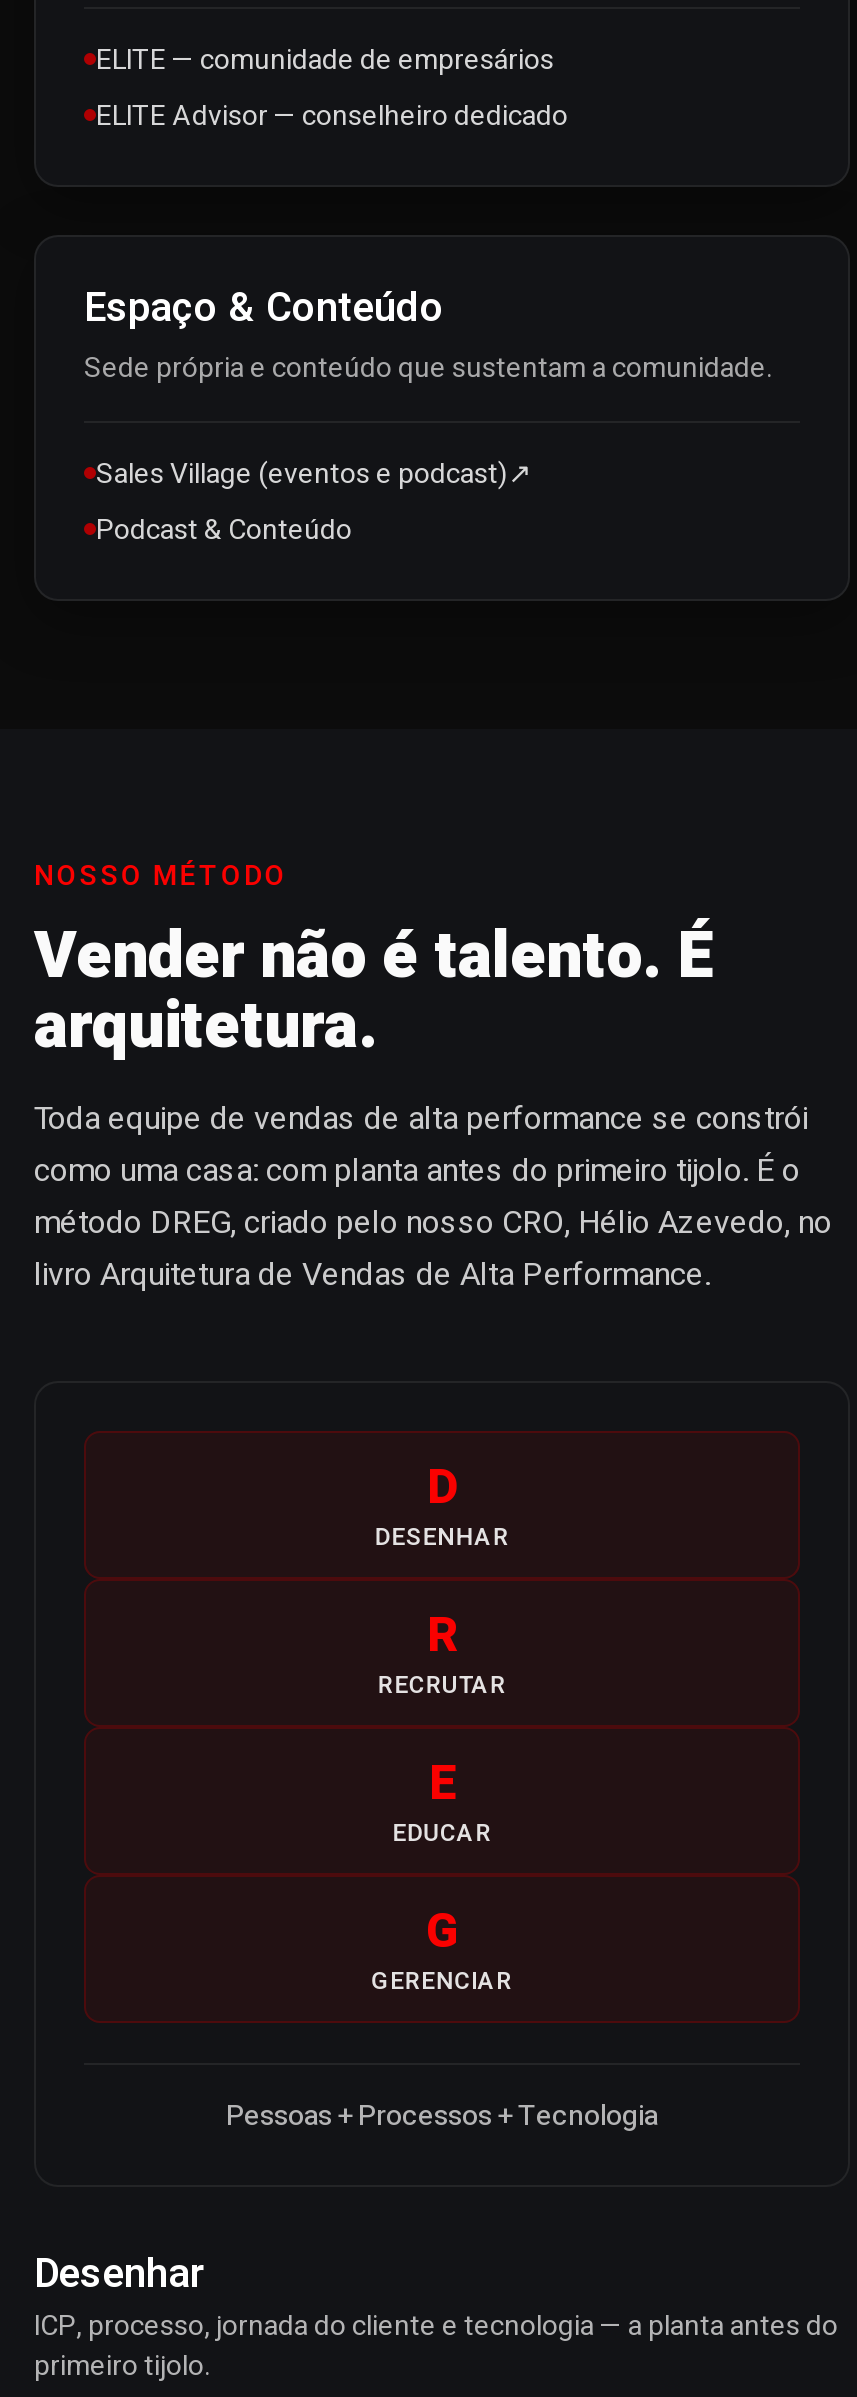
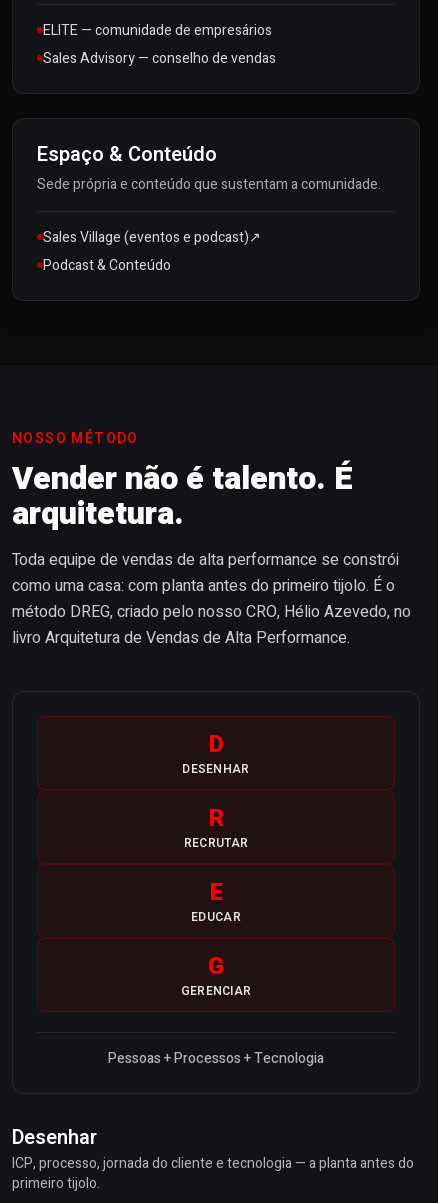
- ELITE Advisor — conselheiro dedicado
+ Sales Advisory — conselho de vendas
